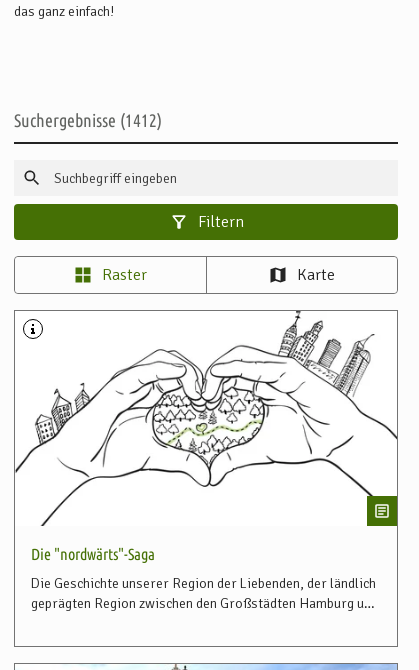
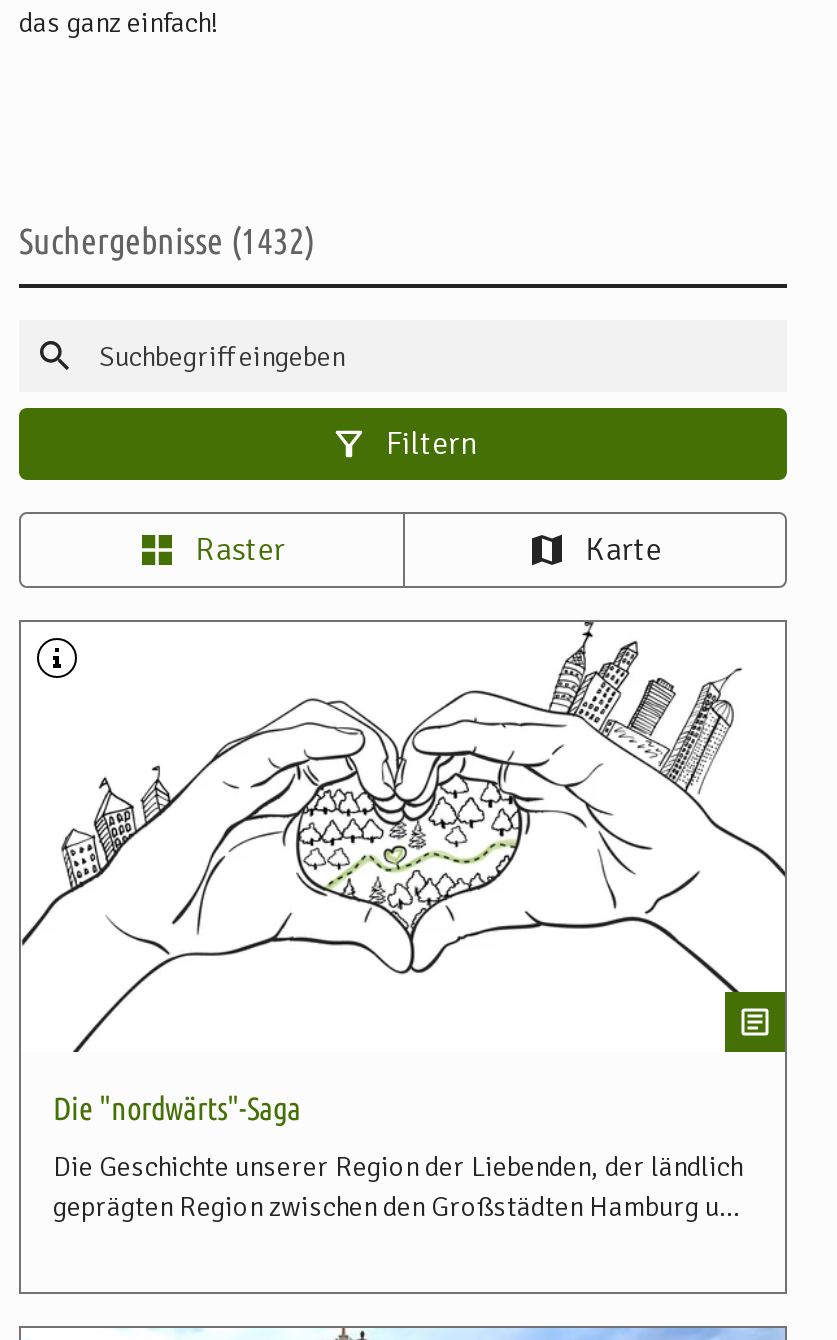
- Suchergebnisse 1412
+ Suchergebnisse 1432
